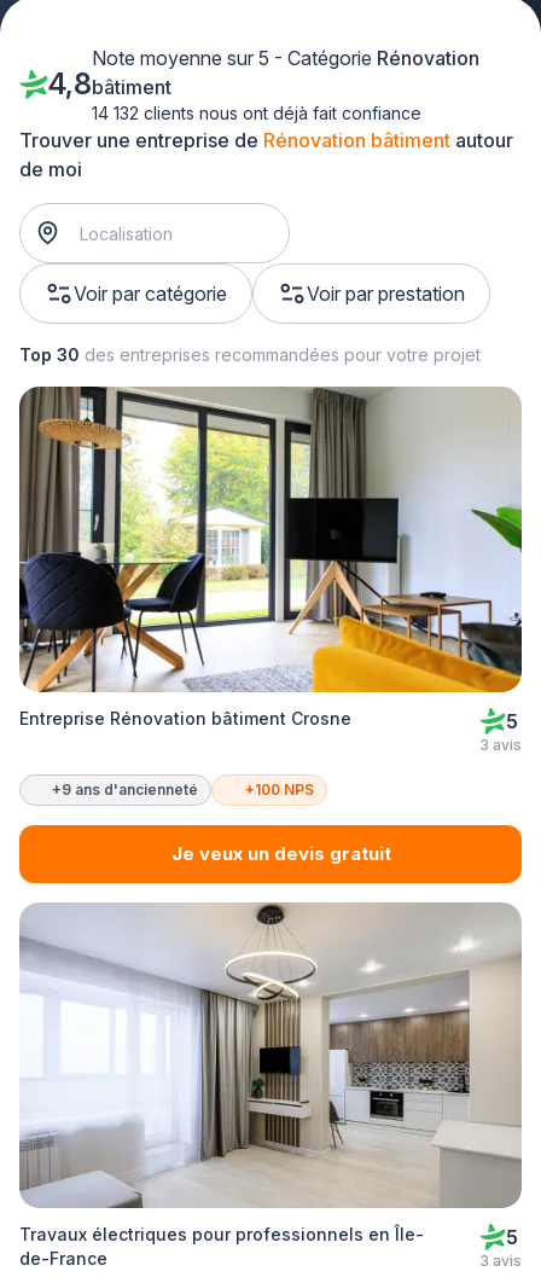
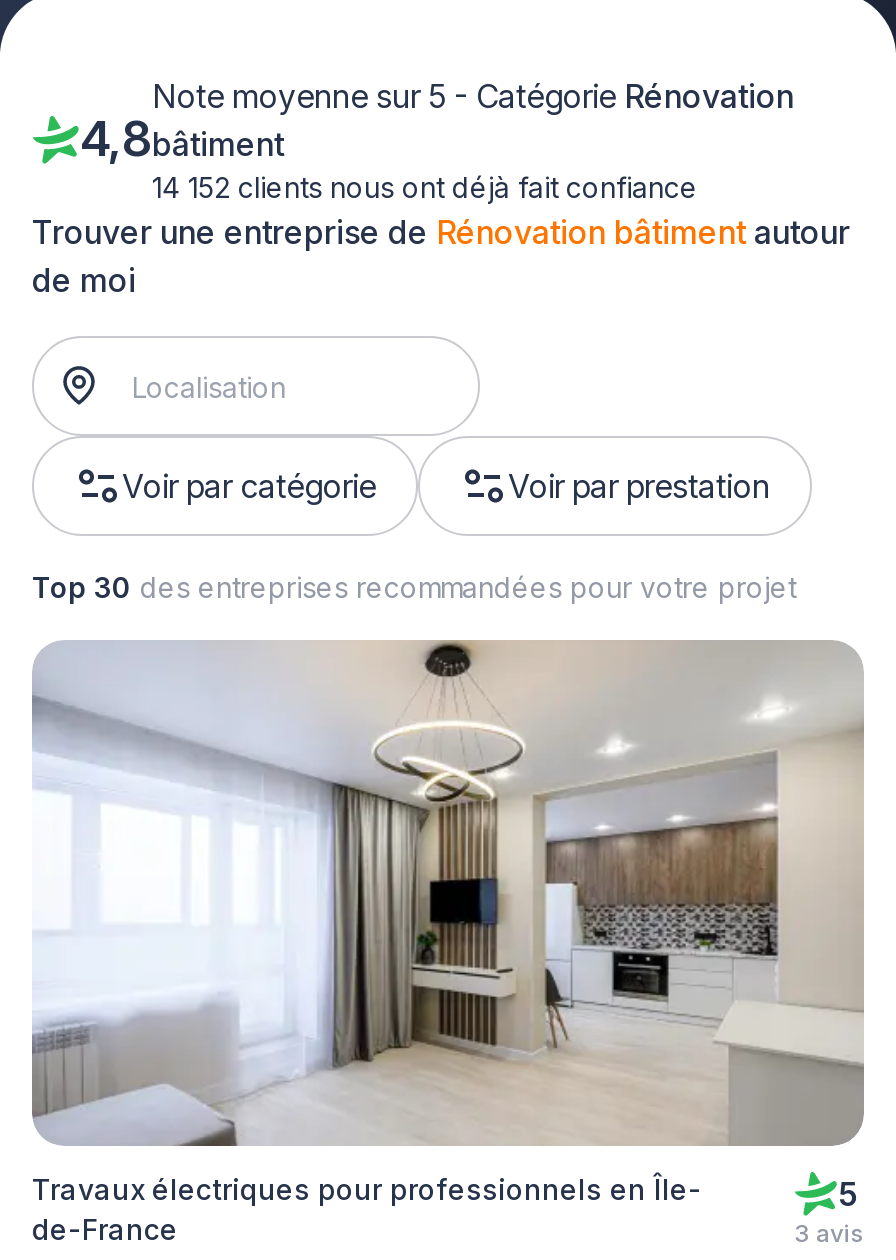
- 14 132 clients nous ont déjà fait confiance
+ 14 152 clients nous ont déjà fait confiance

- [image]
- Entreprise Rénovation bâtiment Crosne
- 5
- 3 avis
- +9 ans d'ancienneté
- +100 NPS
- Je veux un devis gratuit
